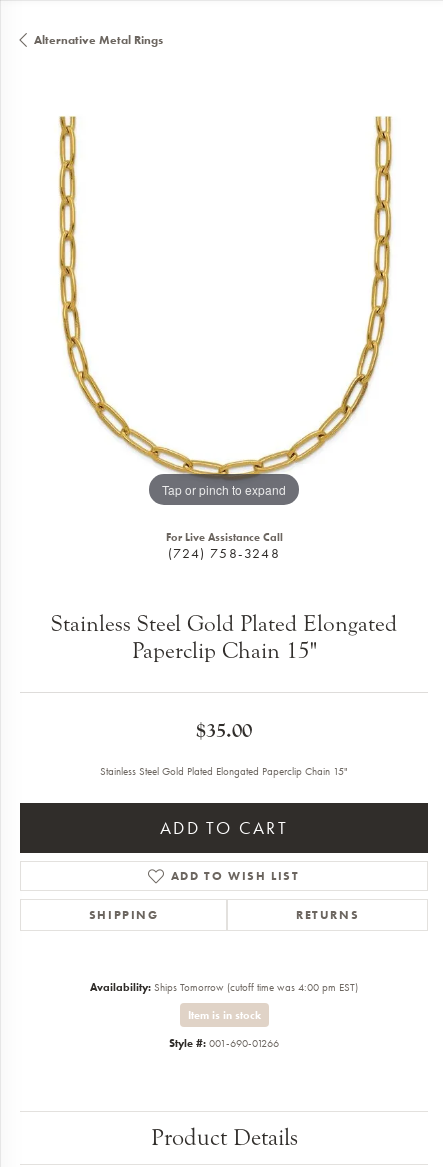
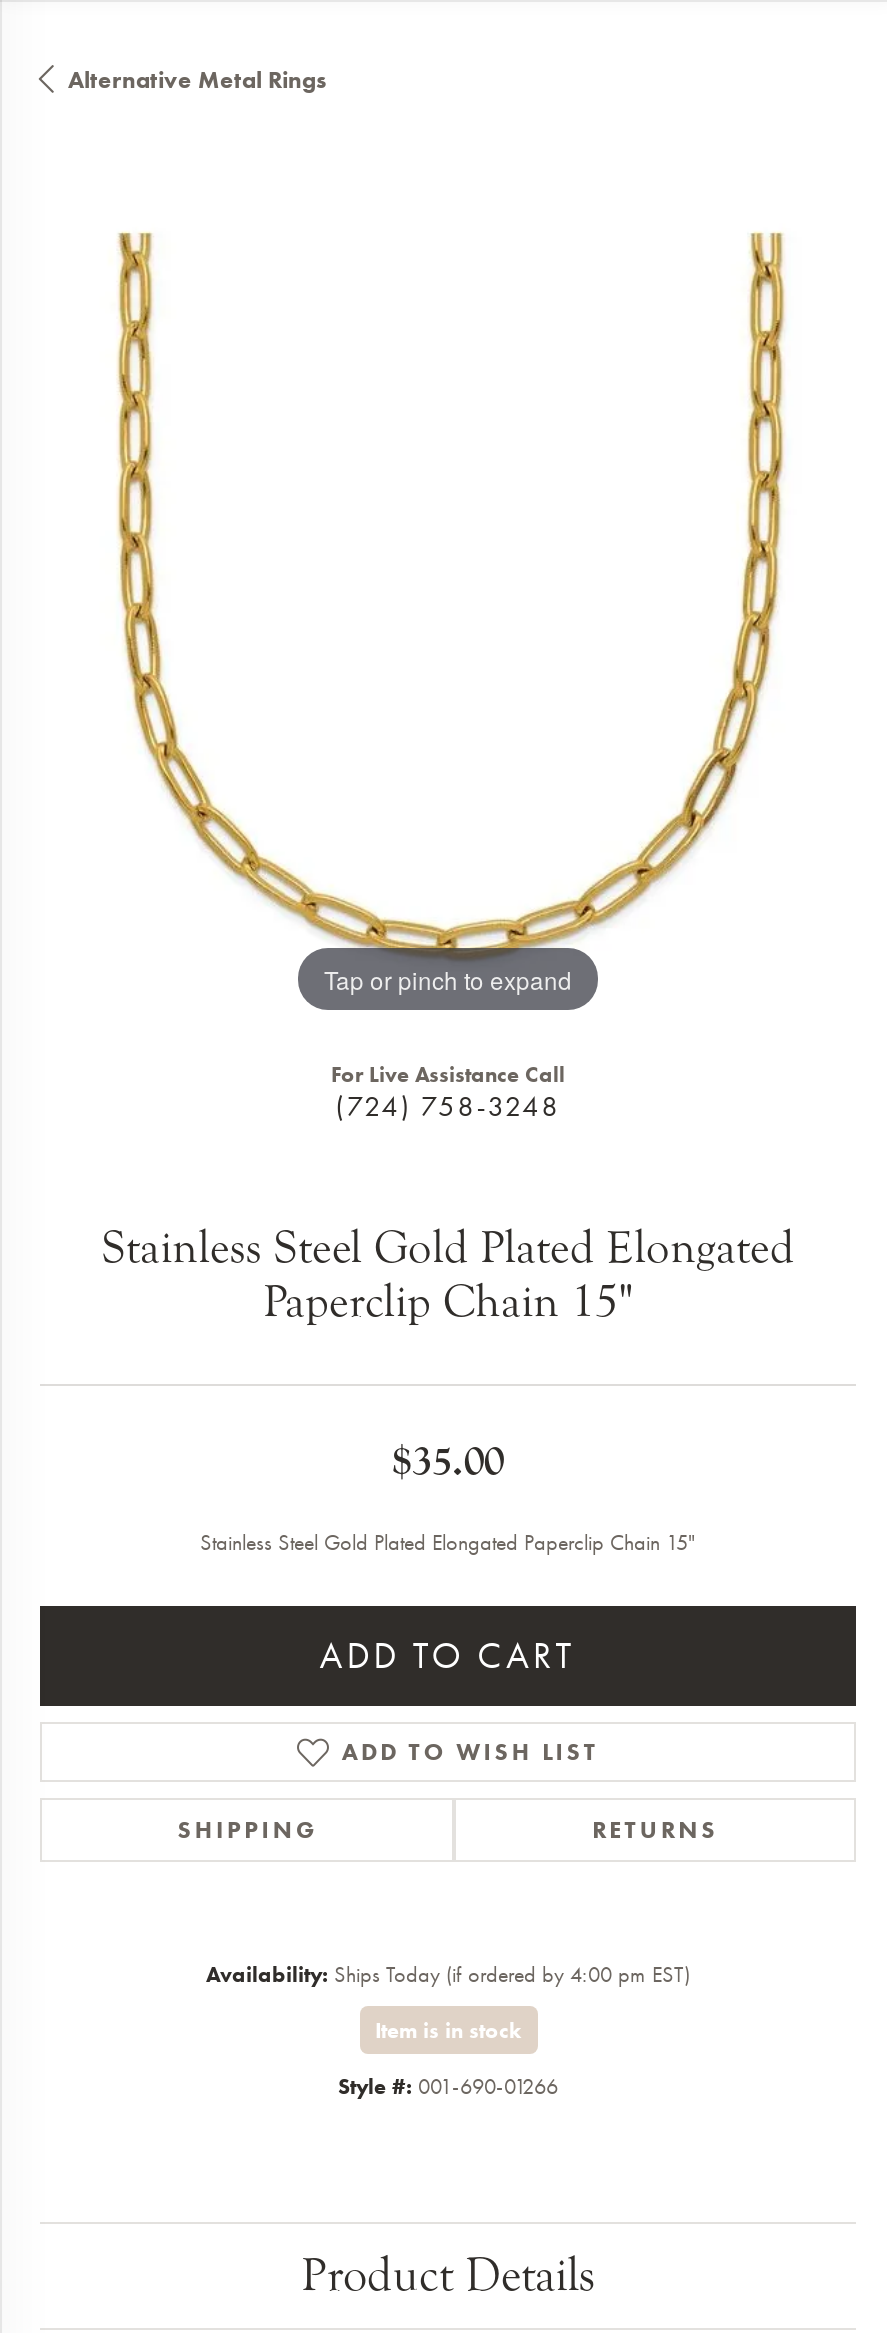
- Availability: Ships Tomorrow (cutoff time was 4:00 pm EST)
+ Availability: Ships Today (if ordered by 4:00 pm EST)
